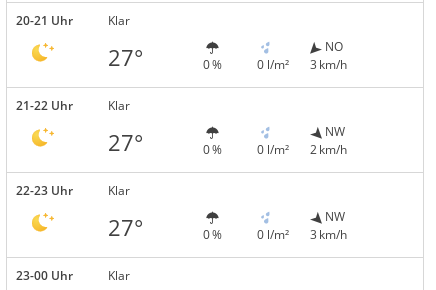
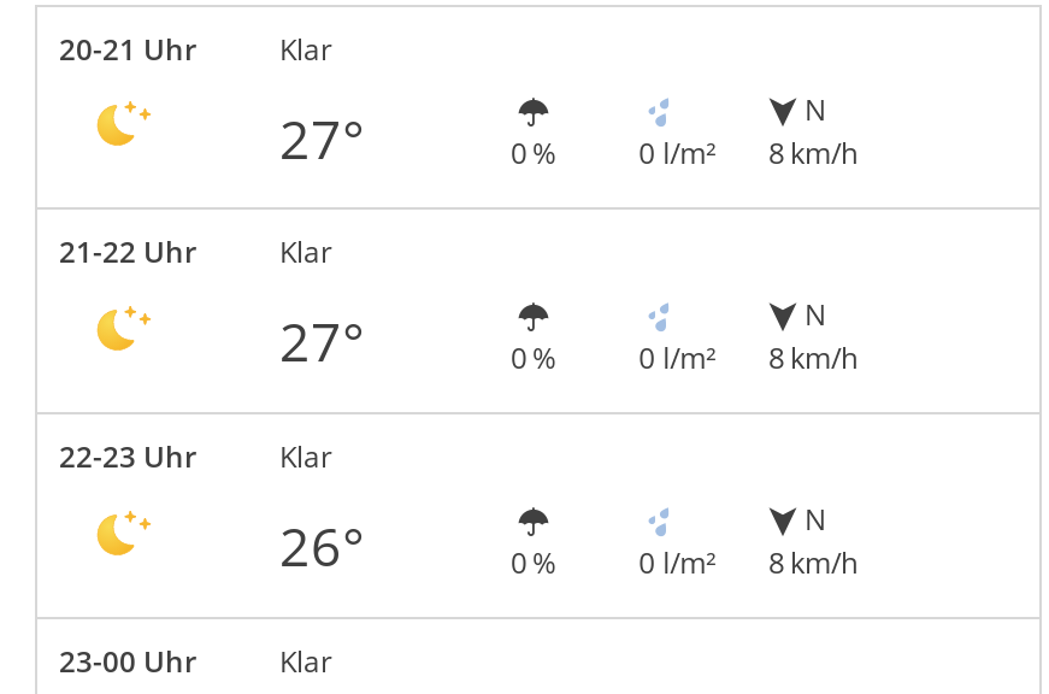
- NO
- 3 km/h
+ N
+ 8 km/h

- NW
- 2 km/h
+ N
+ 8 km/h

- 27°
+ 26°

- NW
- 3 km/h
+ N
+ 8 km/h
